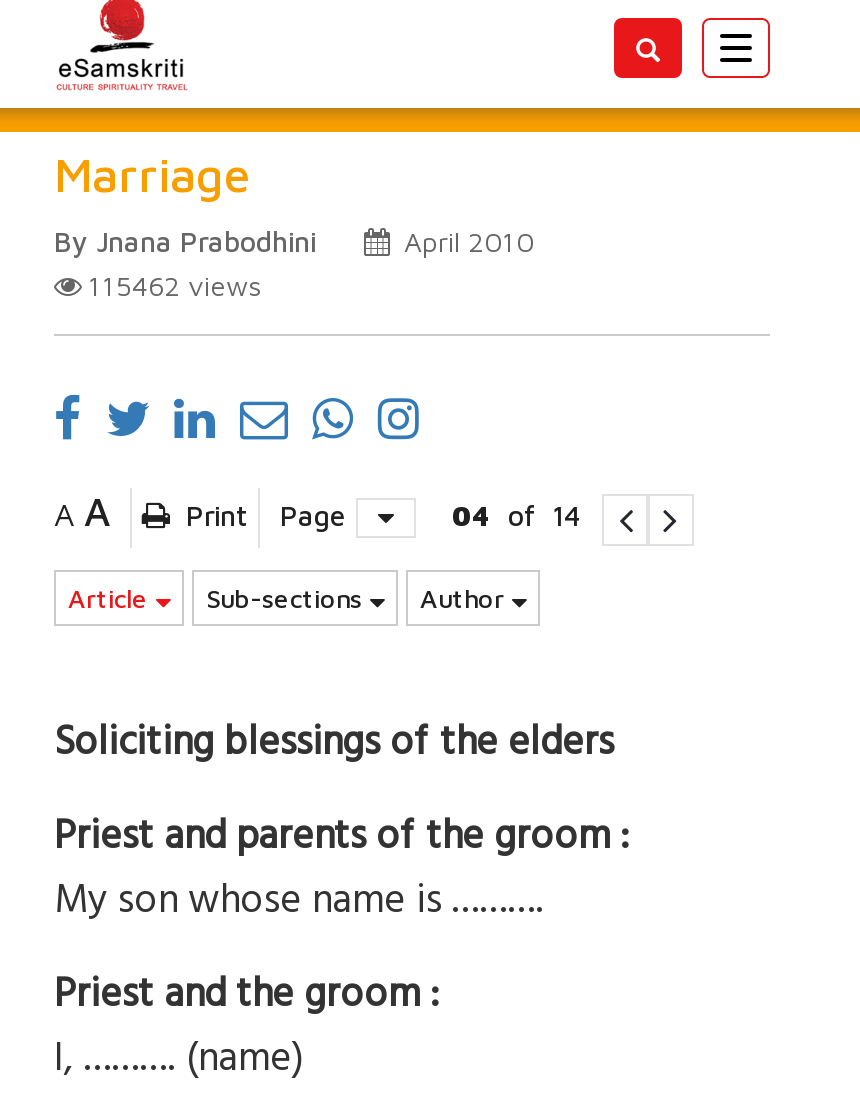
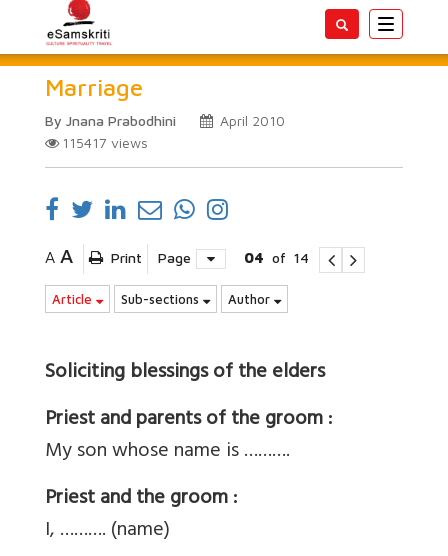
- 115462 views
+ 115417 views
